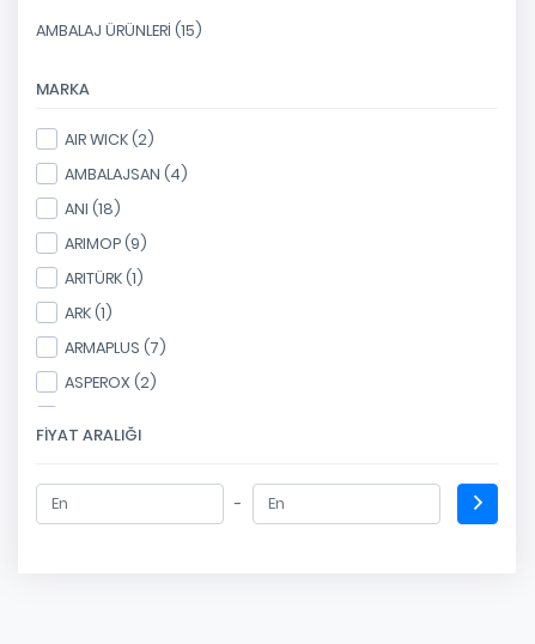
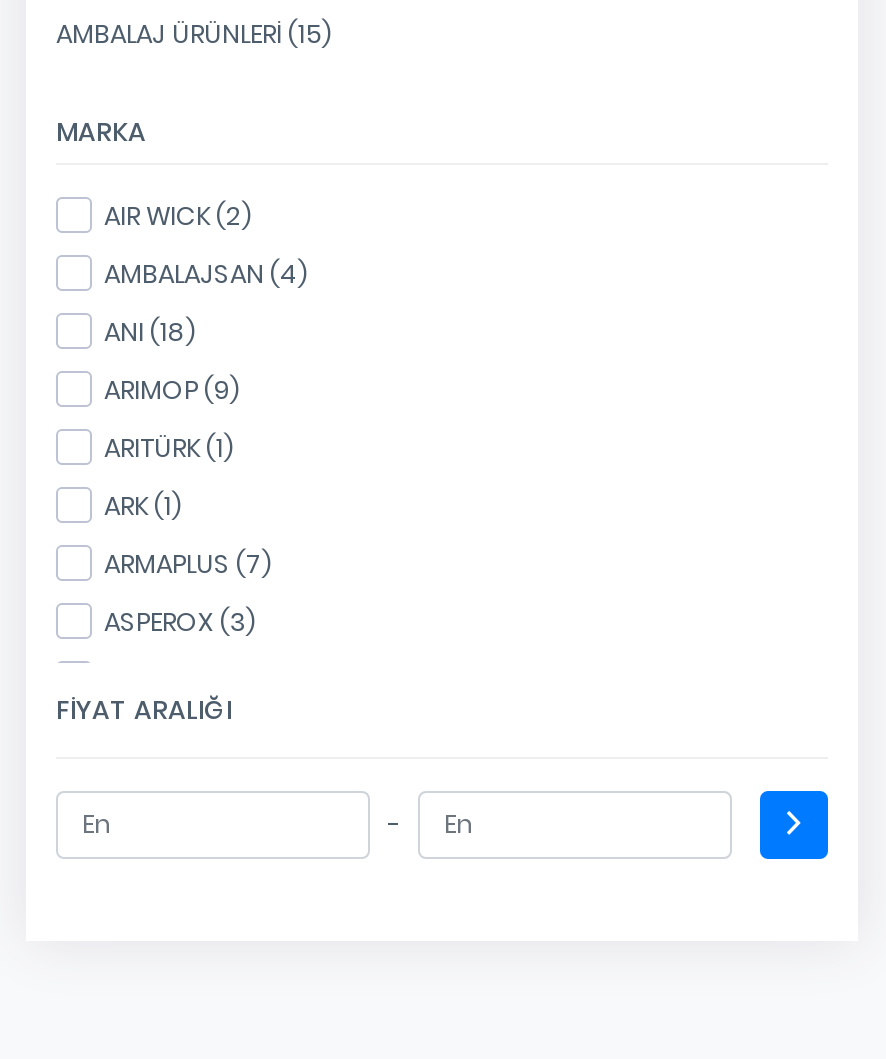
- ASPEROX (2)
+ ASPEROX (3)
